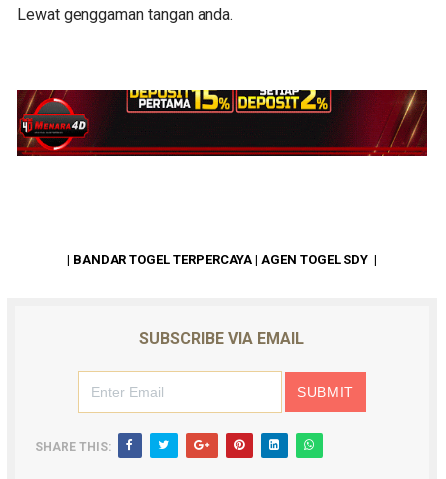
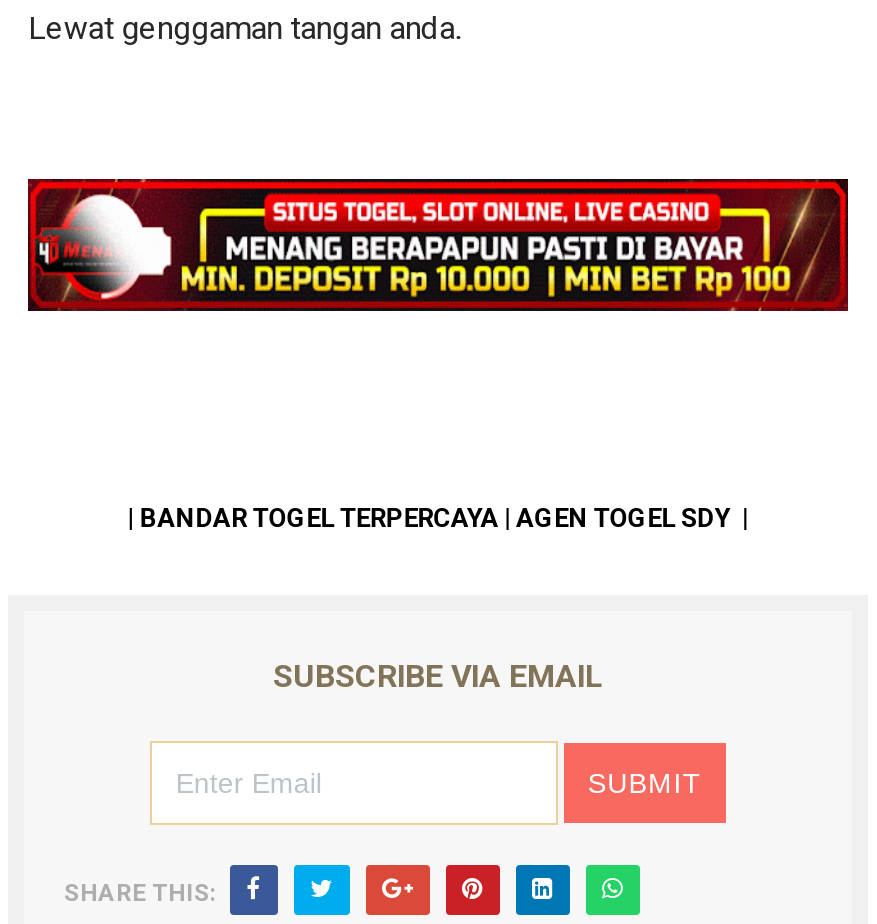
- [image]
+ [image]
